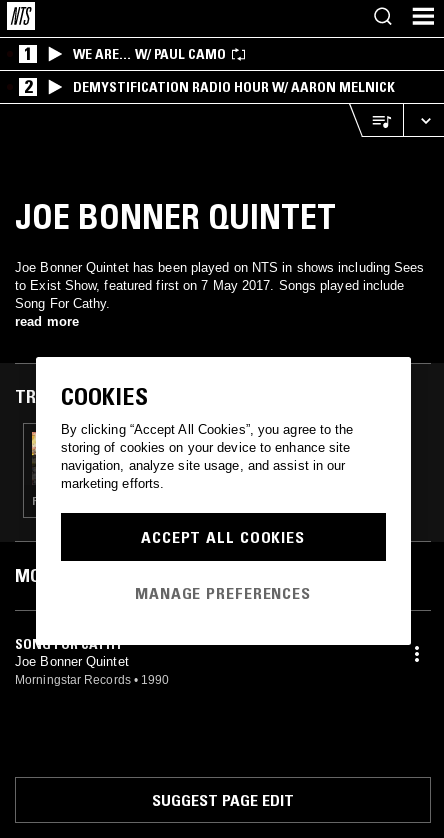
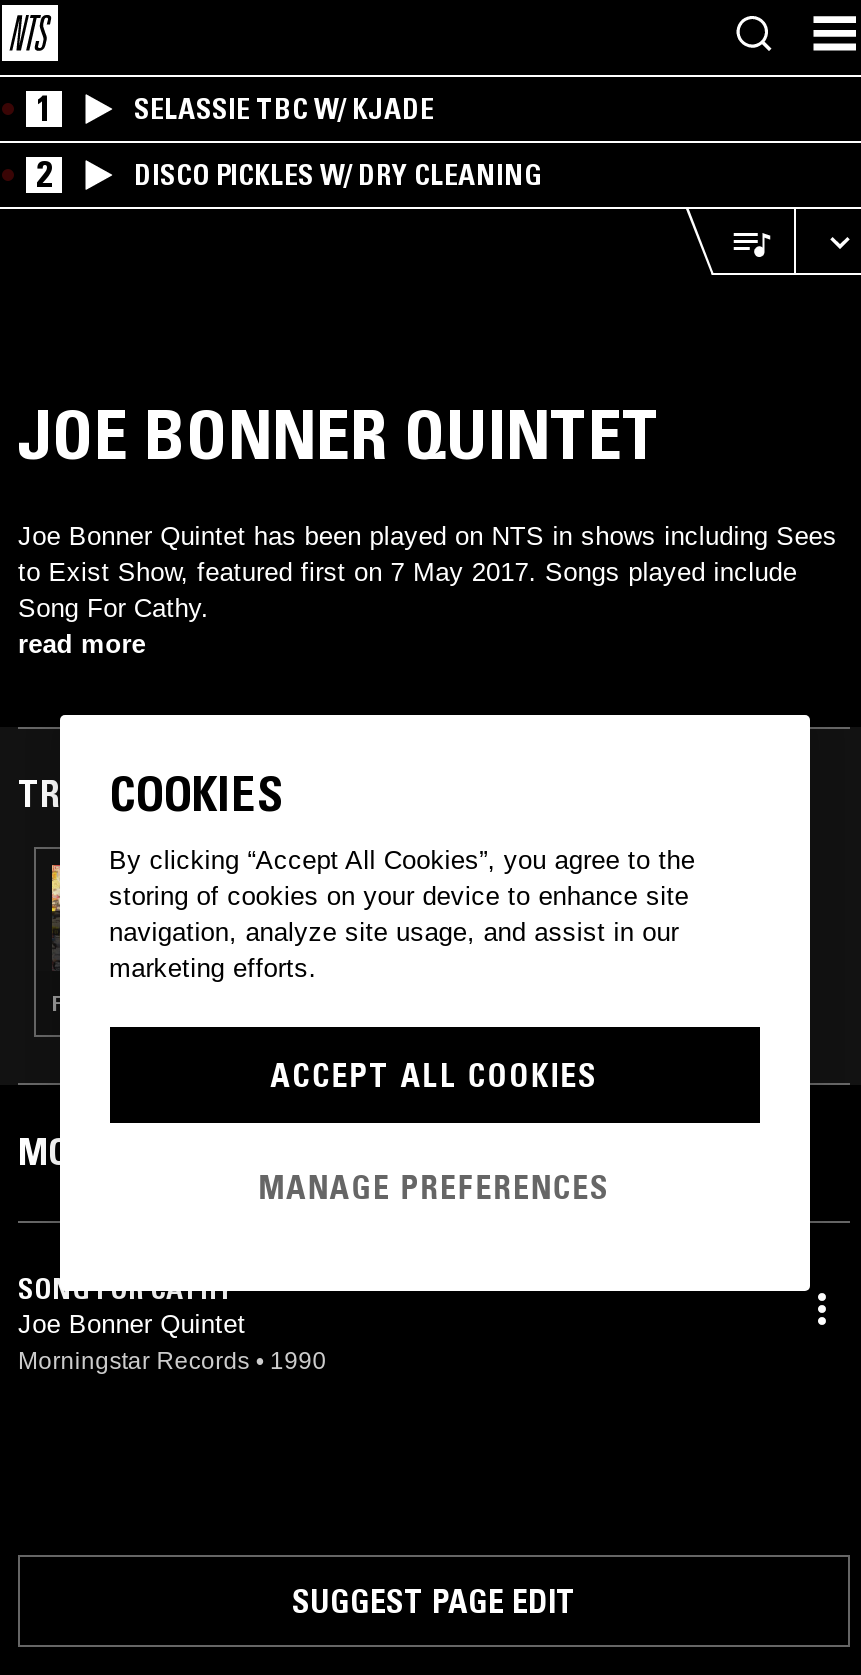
- WE ARE… W/ PAUL CAMO
+ SELASSIE TBC W/ KJADE

- DEMYSTIFICATION RADIO HOUR W/ AARON MELNICK
+ DISCO PICKLES W/ DRY CLEANING
